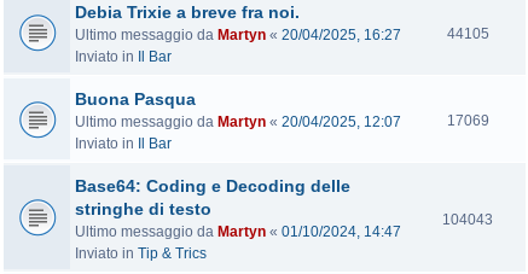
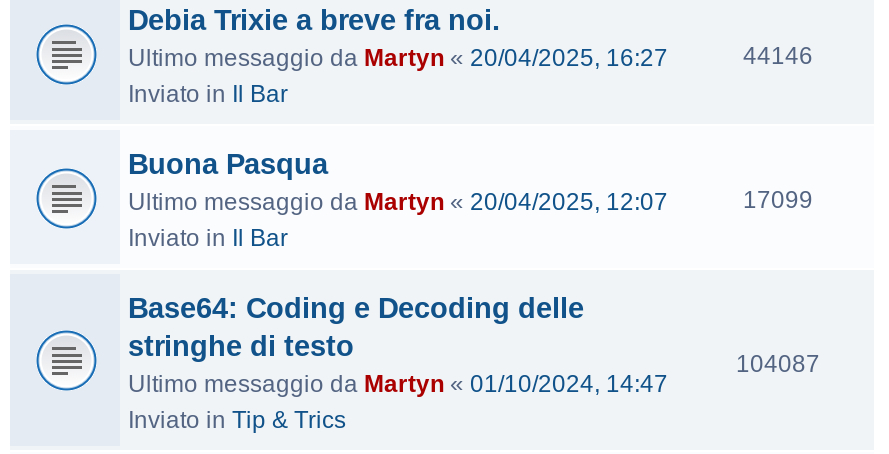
- 44105 V t
+ 44146 V t

- 17069 V
+ 17099 V

- 104043 V
+ 104087 V
